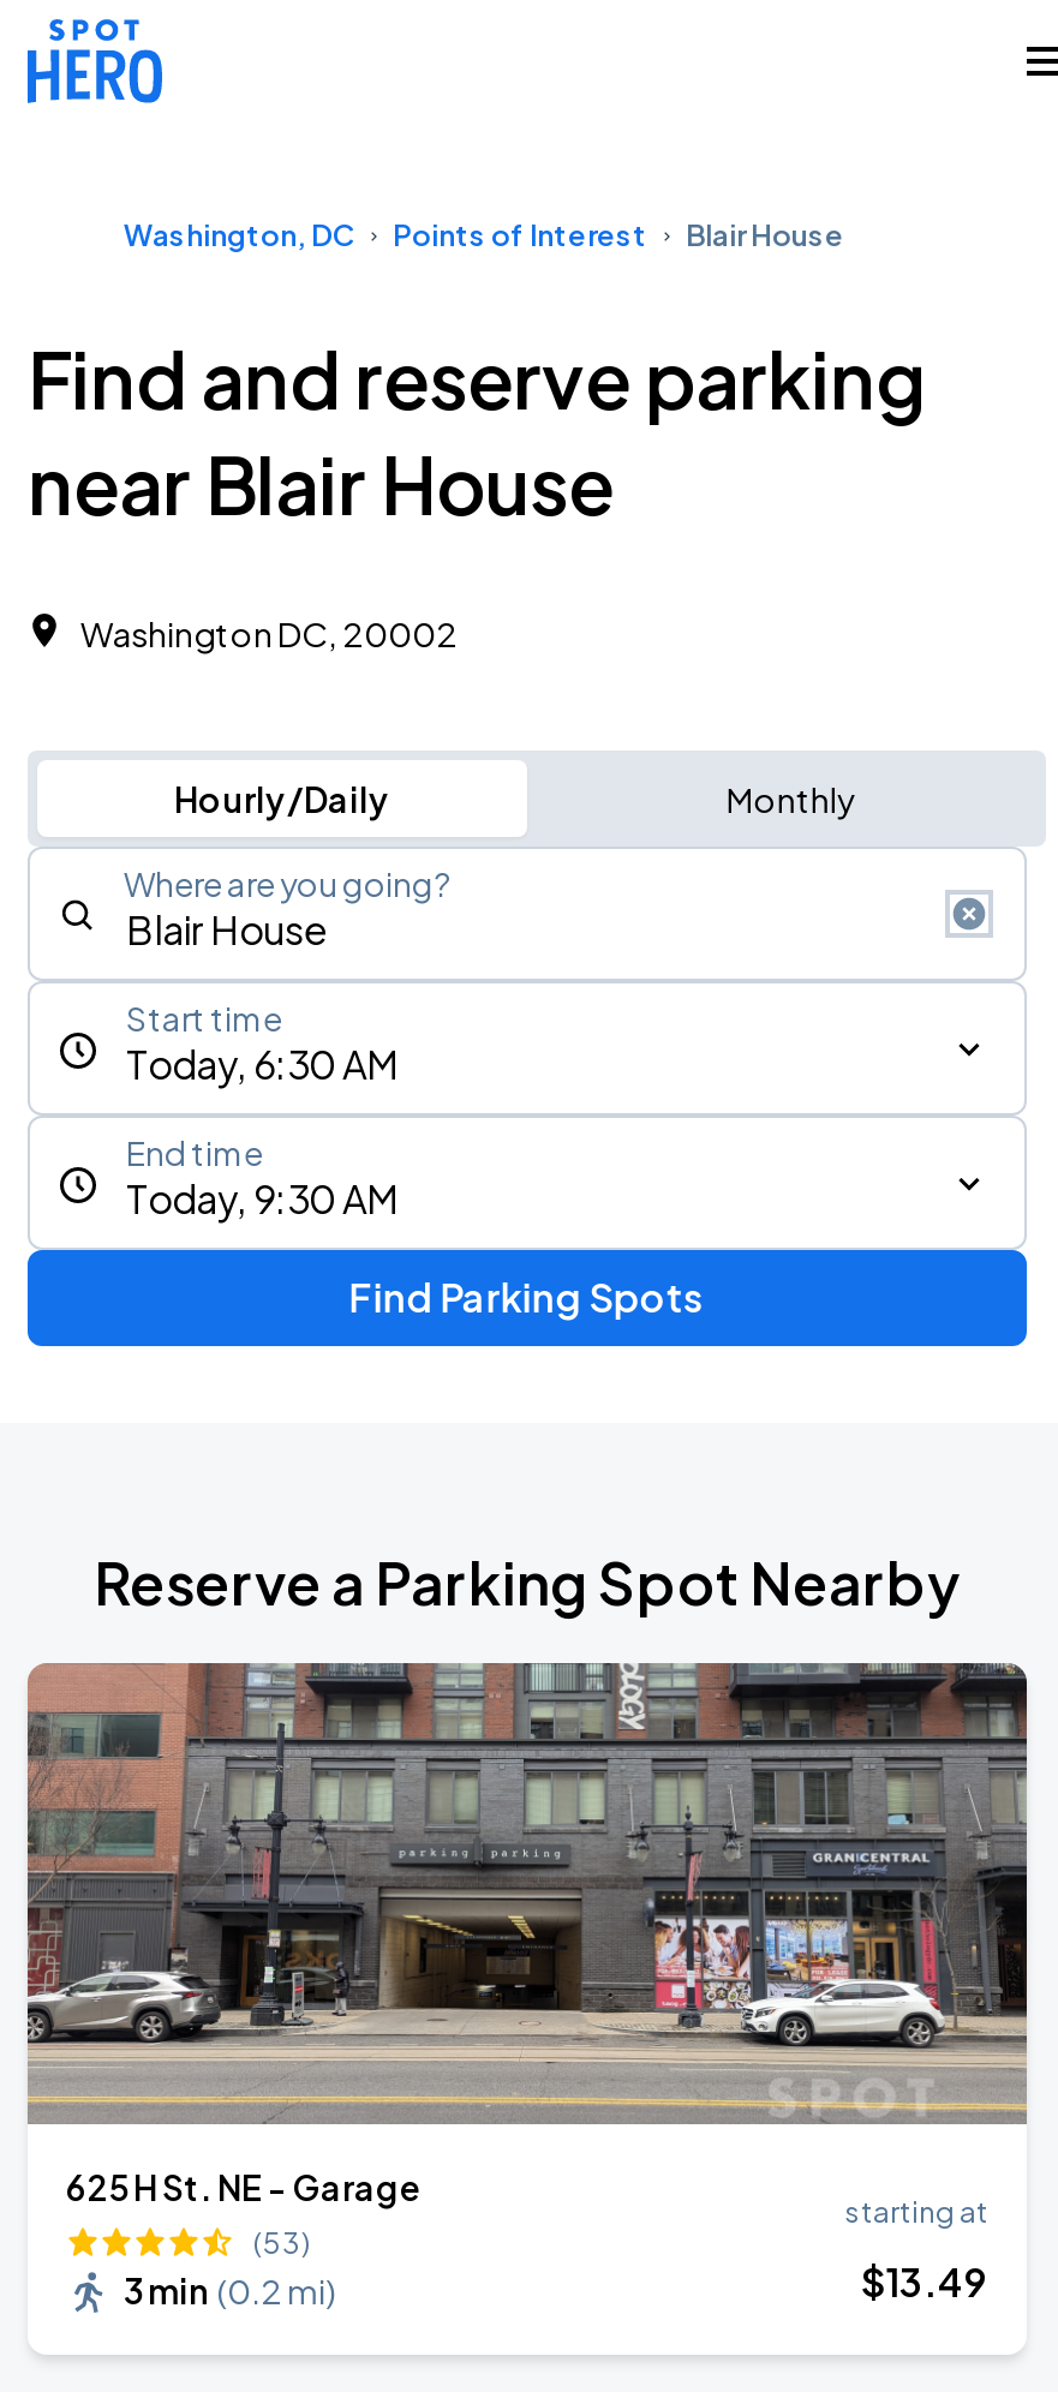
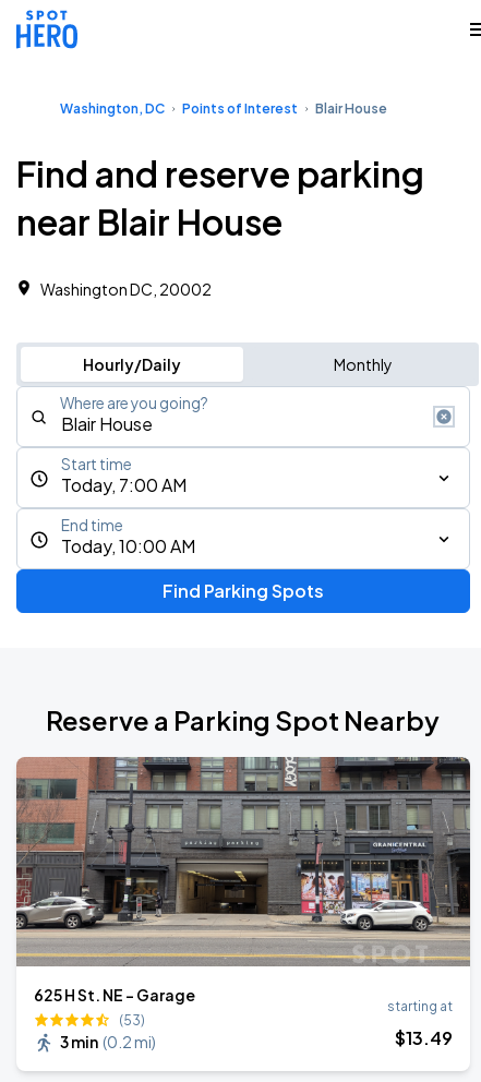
- Today, 6:30 AM
+ Today, 7:00 AM

- Today, 9:30 AM
+ Today, 10:00 AM
